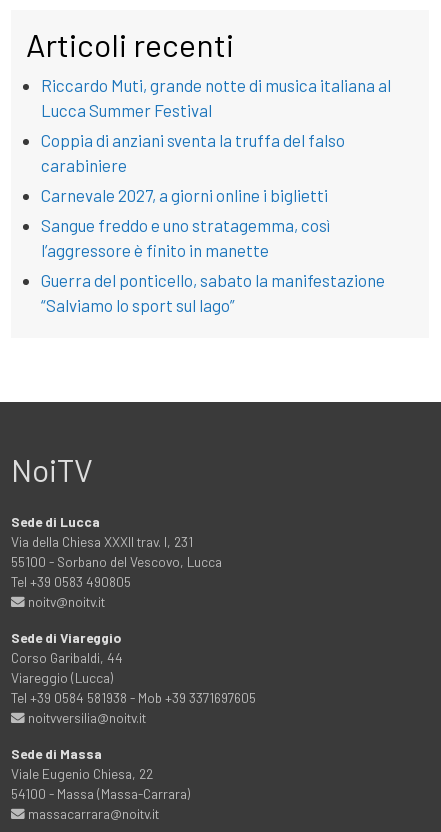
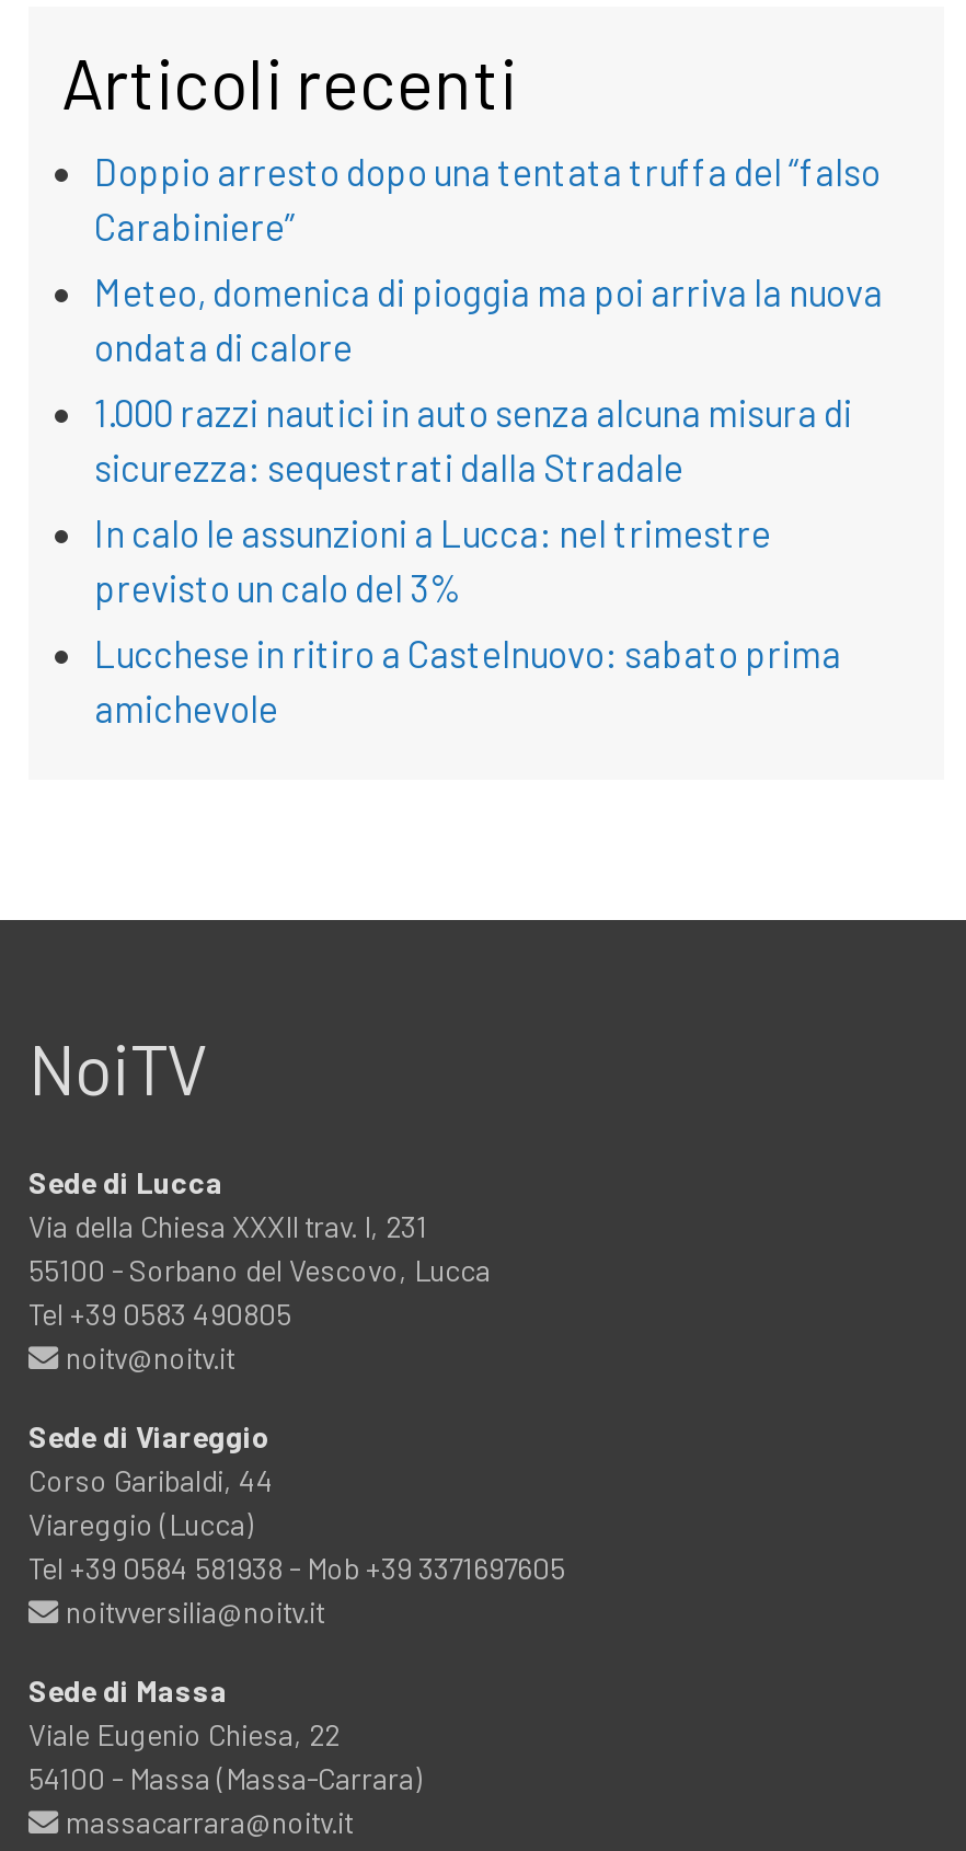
- Riccardo Muti, grande notte di musica italiana al
- Lucca Summer Festival
+ Doppio arresto dopo una tentata truffa del “falso
+ Carabiniere”

- Coppia di anziani sventa la truffa del falso
- carabiniere
+ Meteo, domenica di pioggia ma poi arriva la nuova
+ ondata di calore

- Carnevale 2027, a giorni online i biglietti
+ 1.000 razzi nautici in auto senza alcuna misura di
+ sicurezza: sequestrati dalla Stradale

- Sangue freddo e uno stratagemma, così
- l’aggressore è finito in manette
+ In calo le assunzioni a Lucca: nel trimestre
+ previsto un calo del 3%

- Guerra del ponticello, sabato la manifestazione
- “Salviamo lo sport sul lago”
+ Lucchese in ritiro a Castelnuovo: sabato prima
+ amichevole
